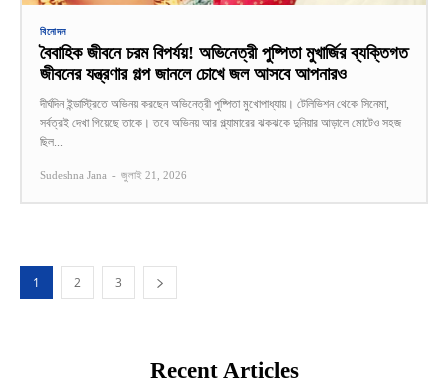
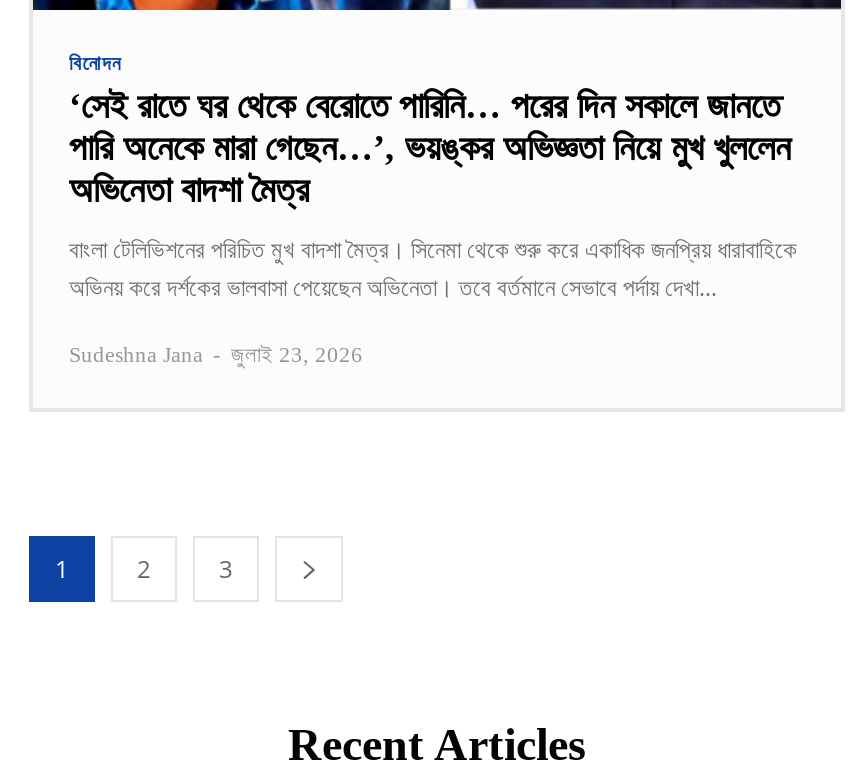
- বৈবাহিক জীবনে চরম বিপর্যয়! অভিনেত্রী পুষ্পিতা মুখার্জির ব্যক্তিগত
- জীবনের যন্ত্রণার গল্প জানলে চোখে জল আসবে আপনারও
+ ‘সেই রাতে ঘর থেকে বেরোতে পারিনি… পরের দিন সকালে জানতে
+ পারি অনেকে মারা গেছেন…’, ভয়ঙ্কর অভিজ্ঞতা নিয়ে মুখ খুললেন
+ অভিনেতা বাদশা মৈত্র

- দীর্ঘদিন ইন্ডাস্ট্রিতে অভিনয় করছেন অভিনেত্রী পুষ্পিতা মুখোপাধ্যায়। টেলিভিশন থেকে সিনেমা,
- সর্বত্রই দেখা গিয়েছে তাকে। তবে অভিনয় আর গ্ল্যামারের ঝকঝকে দুনিয়ার আড়ালে মোটেও সহজ
- ছিল...
+ বাংলা টেলিভিশনের পরিচিত মুখ বাদশা মৈত্র। সিনেমা থেকে শুরু করে একাধিক জনপ্রিয় ধারাবাহিকে
+ অভিনয় করে দর্শকের ভালবাসা পেয়েছেন অভিনেতা। তবে বর্তমানে সেভাবে পর্দায় দেখা...

- Sudeshna Jana - জুলাই 21, 2026
+ Sudeshna Jana - জুলাই 23, 2026
